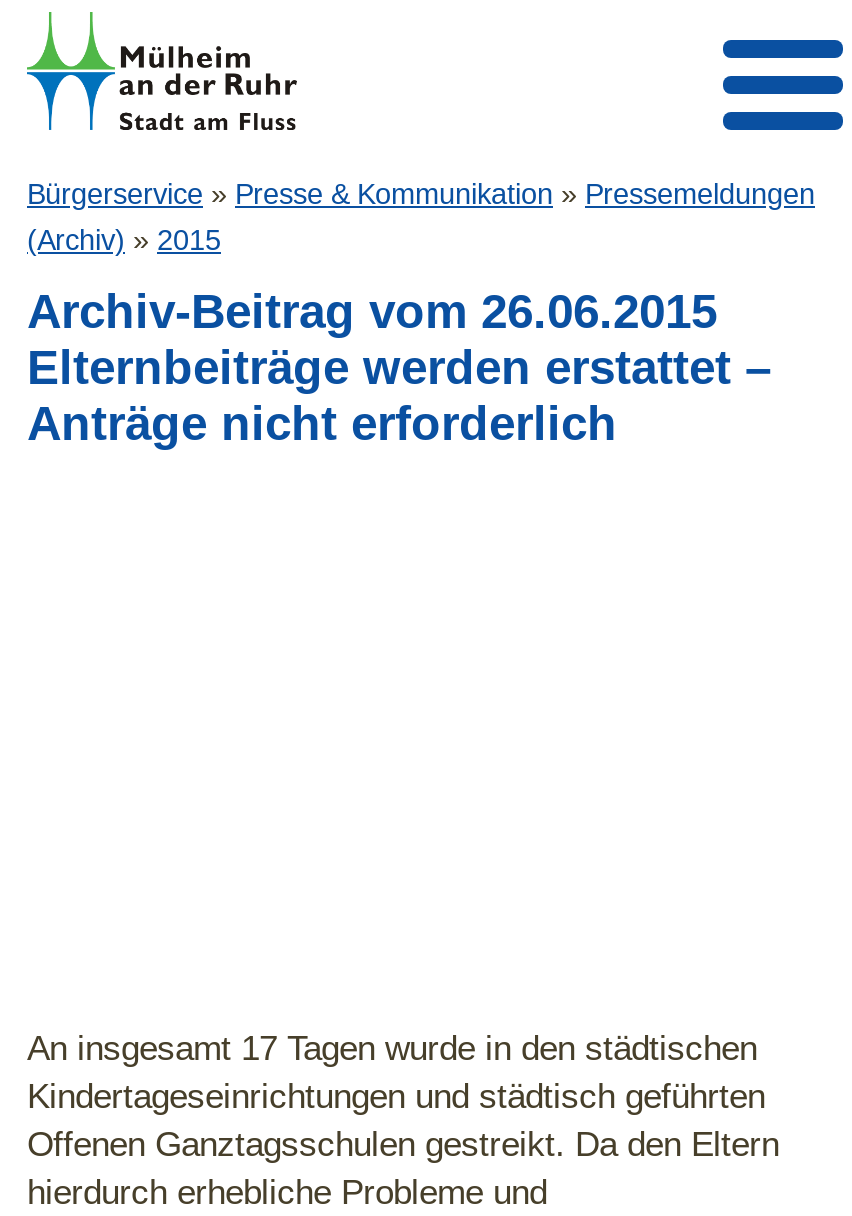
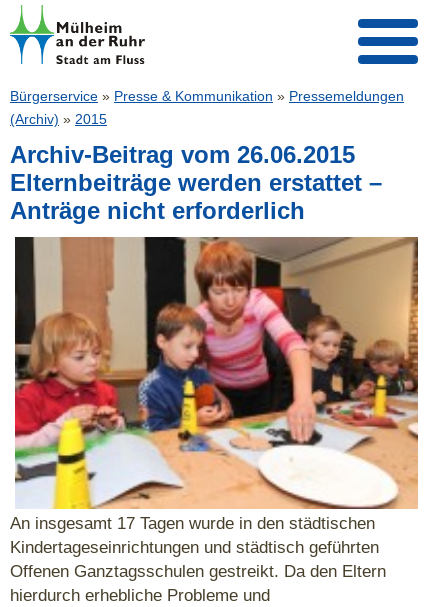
+ [image]
